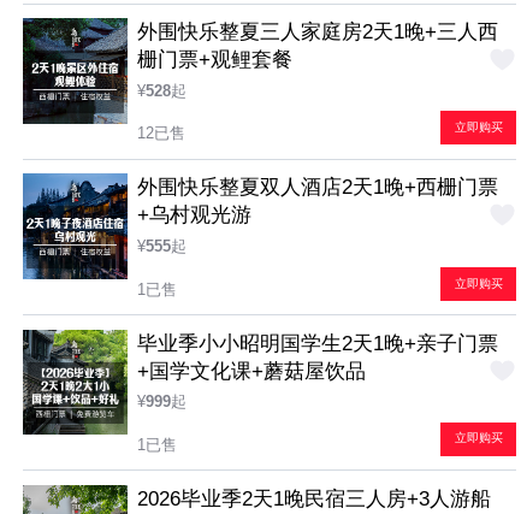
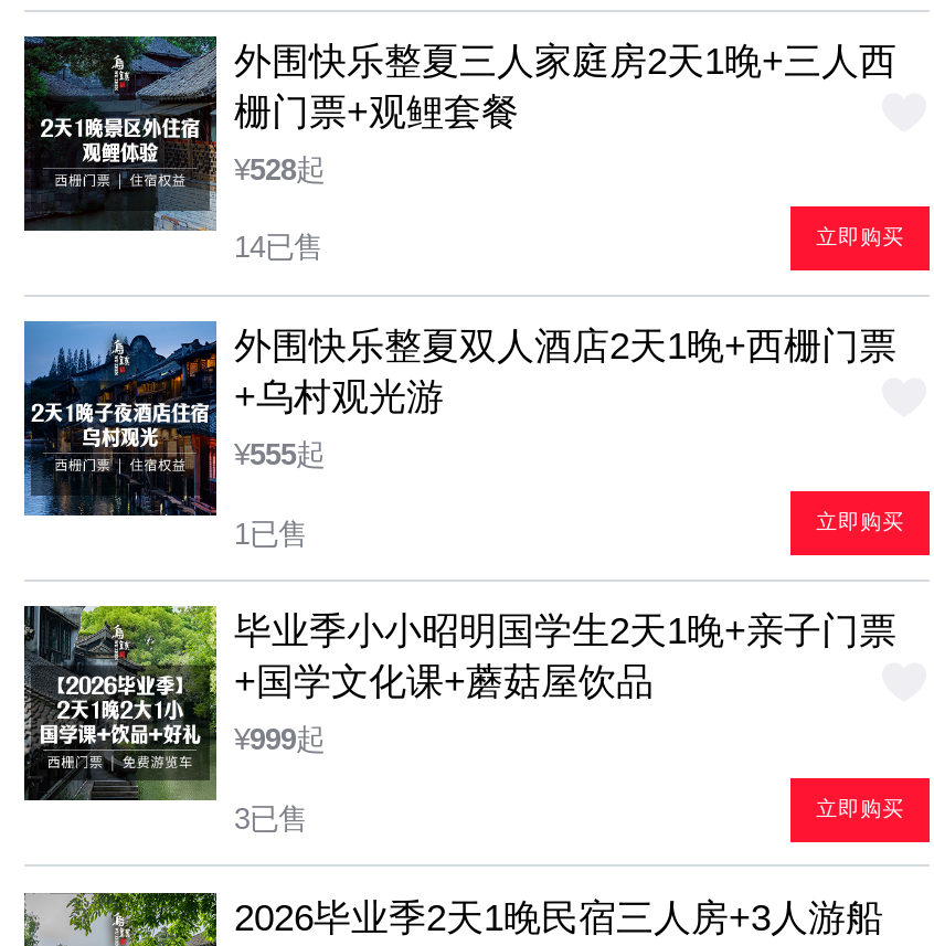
- 12已售
+ 14已售

- 1已售
+ 3已售
